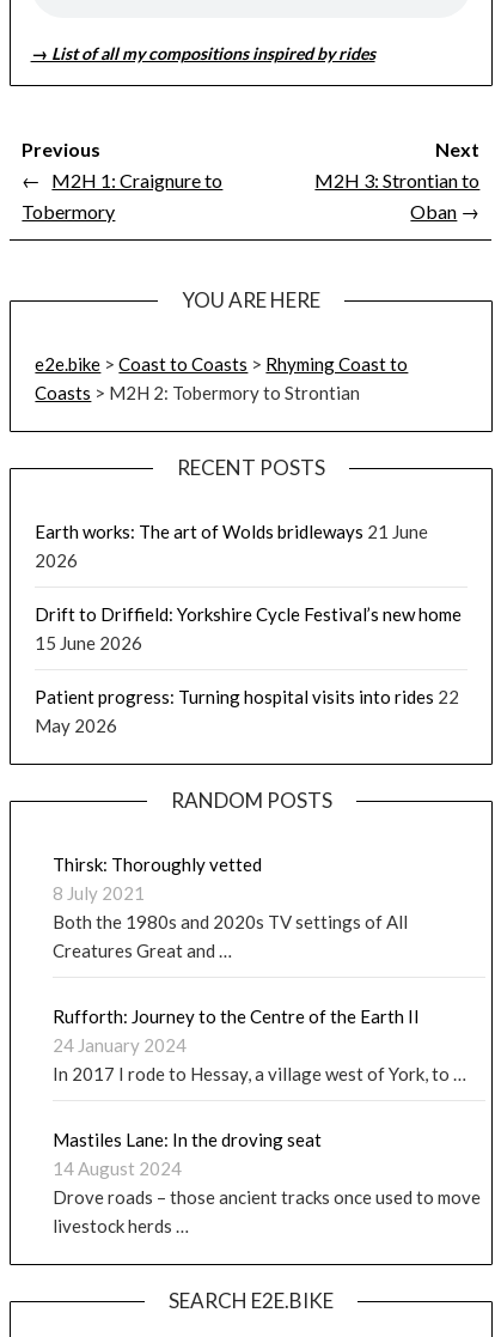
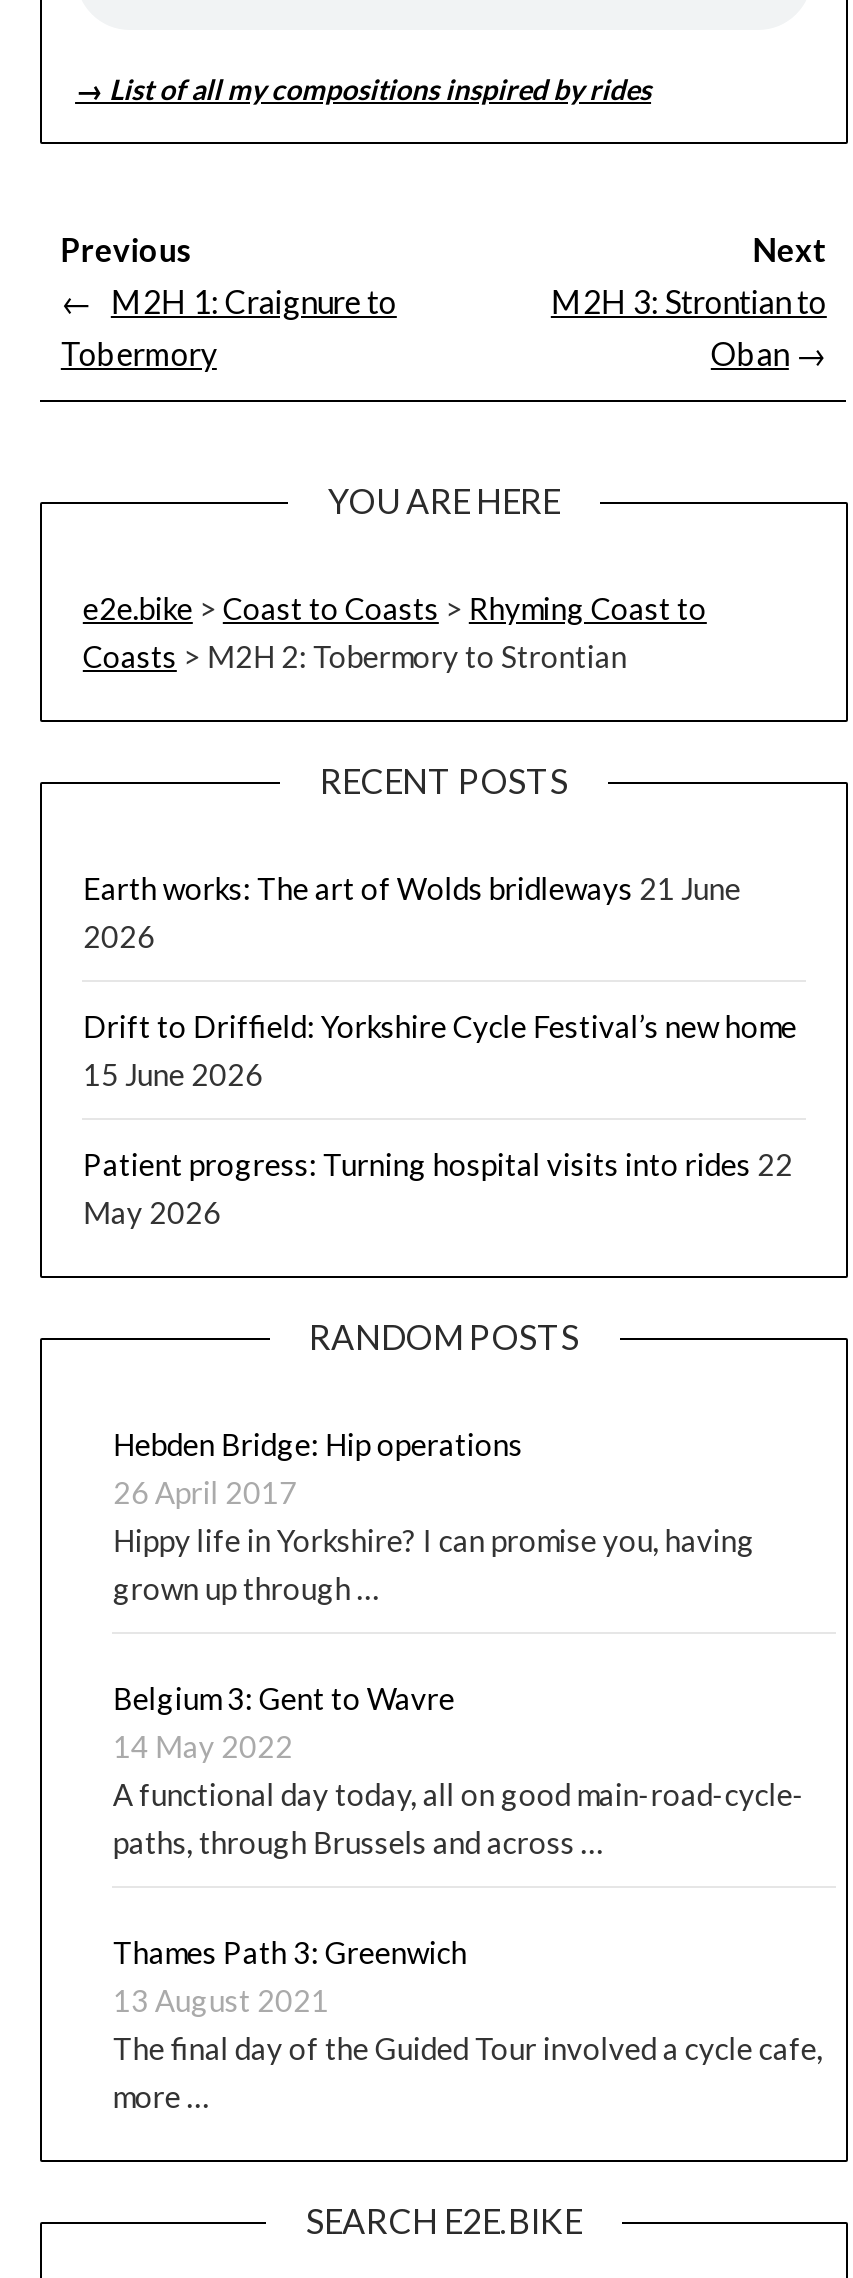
- Thirsk: Thoroughly vetted
- 8 July 2021
- Both the 1980s and 2020s TV settings of All
- Creatures Great and …
+ Hebden Bridge: Hip operations
+ 26 April 2017
+ Hippy life in Yorkshire? I can promise you, having
+ grown up through …

- Rufforth: Journey to the Centre of the Earth II
- 24 January 2024
- In 2017 I rode to Hessay, a village west of York, to …
+ Belgium 3: Gent to Wavre
+ 14 May 2022
+ A functional day today, all on good main-road-cycle-
+ paths, through Brussels and across …

- Mastiles Lane: In the droving seat
- 14 August 2024
- Drove roads – those ancient tracks once used to move
- livestock herds …
+ Thames Path 3: Greenwich
+ 13 August 2021
+ The final day of the Guided Tour involved a cycle cafe,
+ more …
